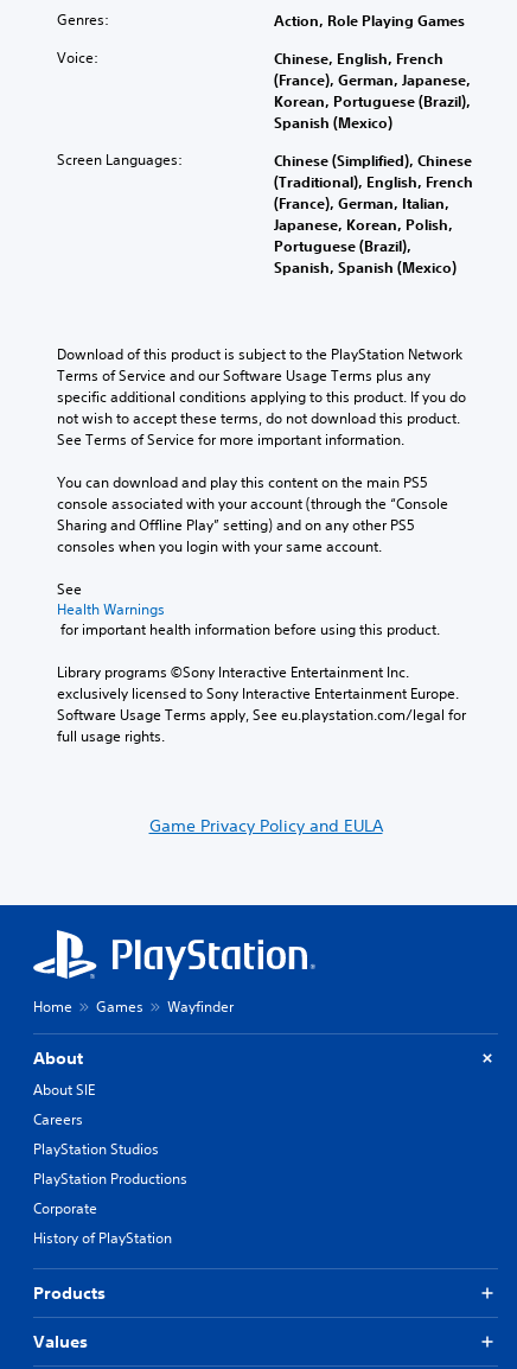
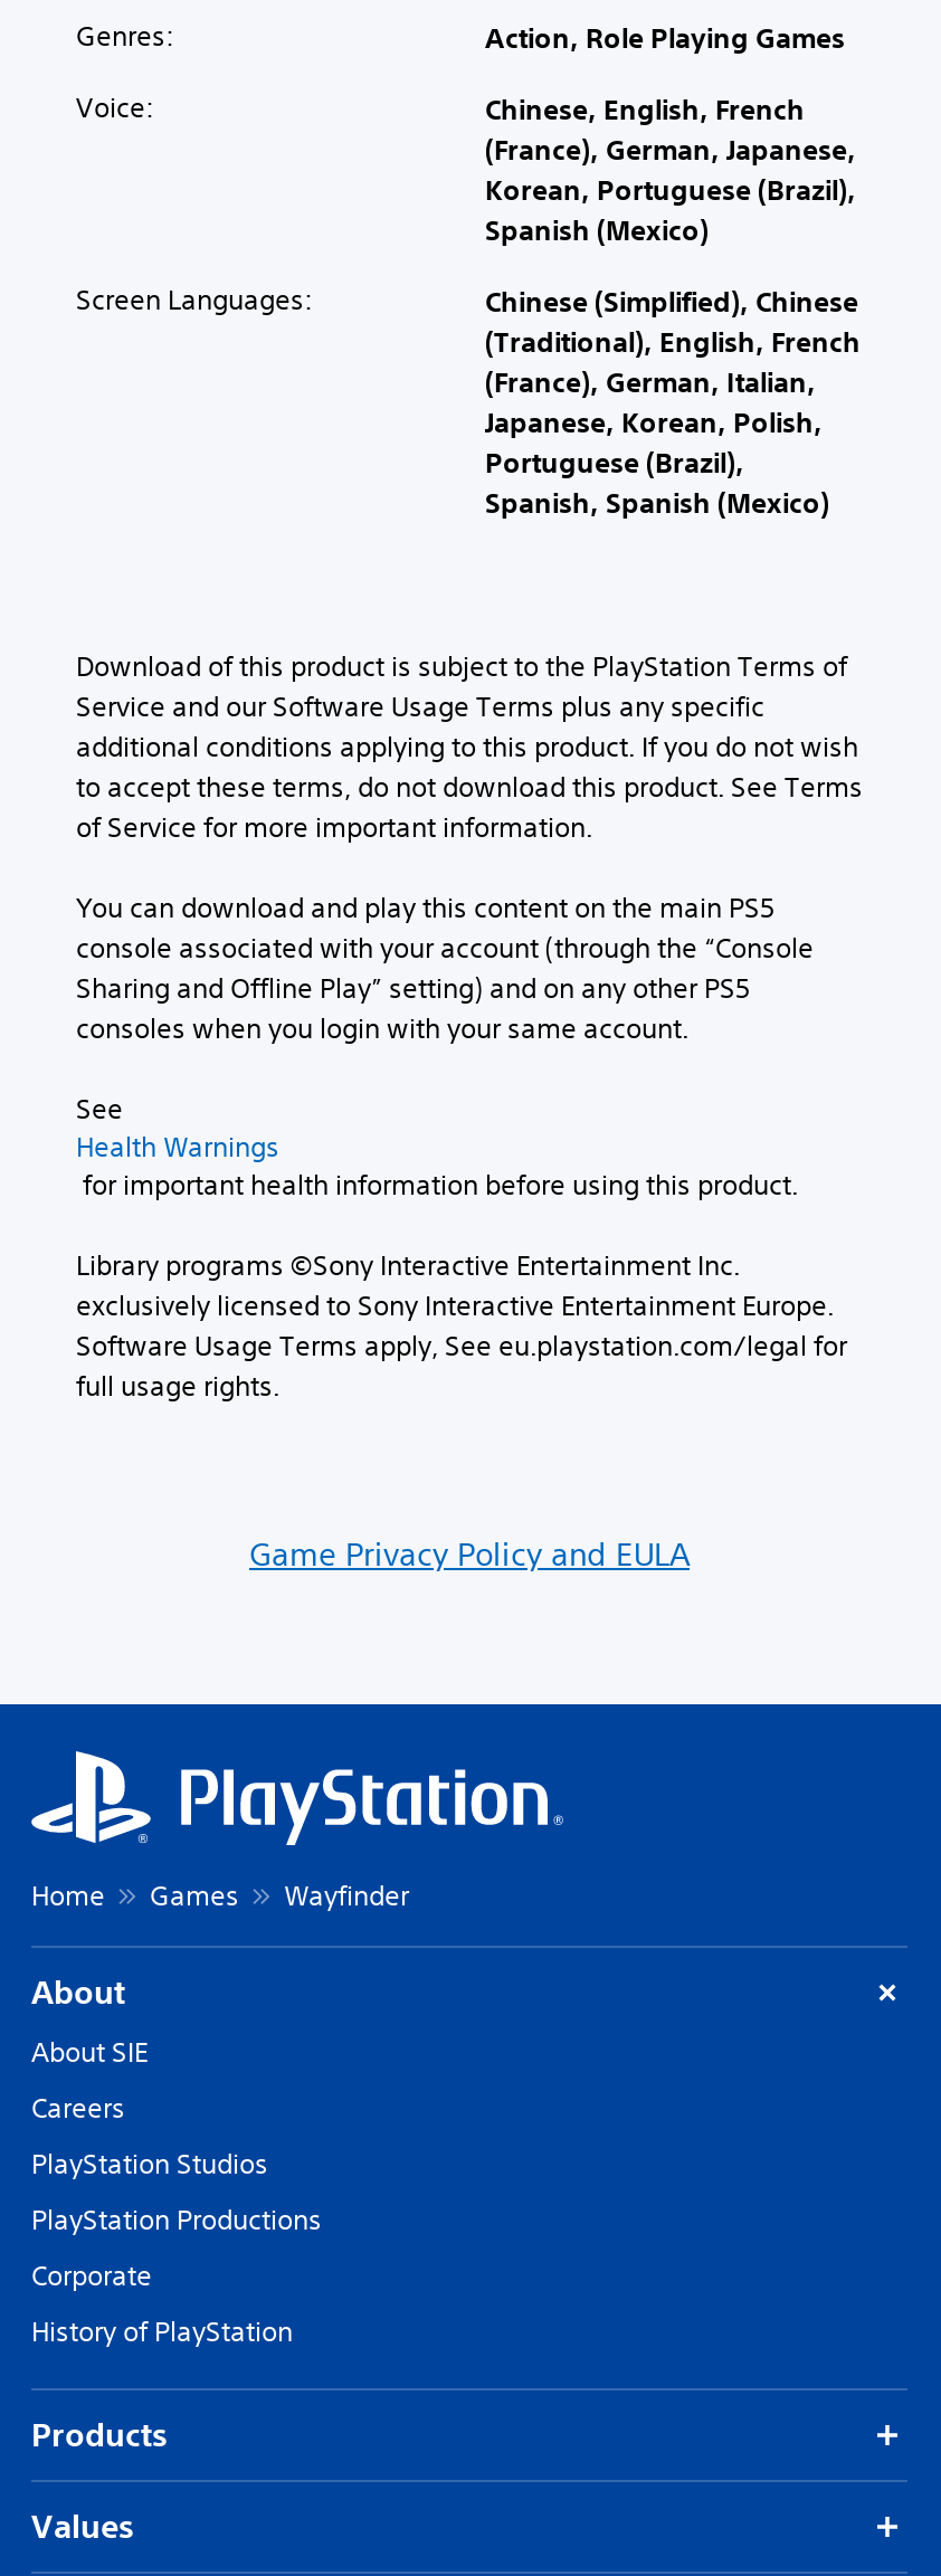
- Download of this product is subject to the PlayStation Network
- Terms of Service and our Software Usage Terms plus any
- specific additional conditions applying to this product. If you do
- not wish to accept these terms, do not download this product.
- See Terms of Service for more important information.
+ Download of this product is subject to the PlayStation Terms of
+ Service and our Software Usage Terms plus any specific
+ additional conditions applying to this product. If you do not wish
+ to accept these terms, do not download this product. See Terms
+ of Service for more important information.
